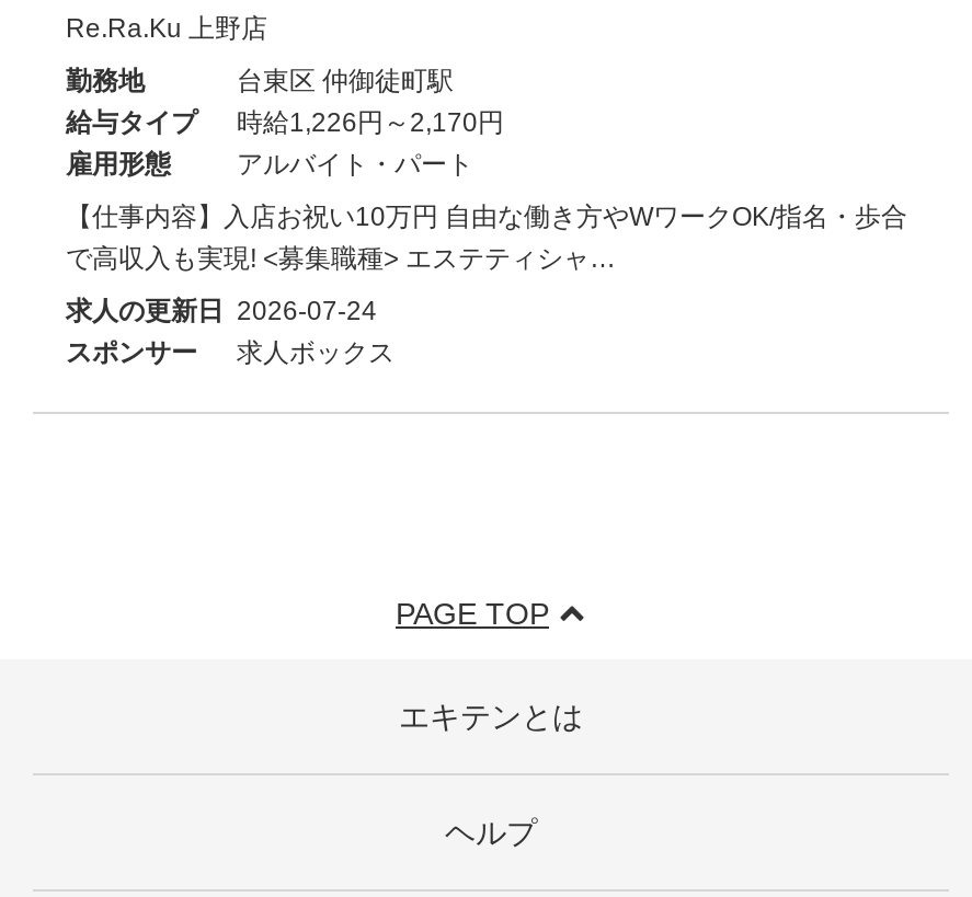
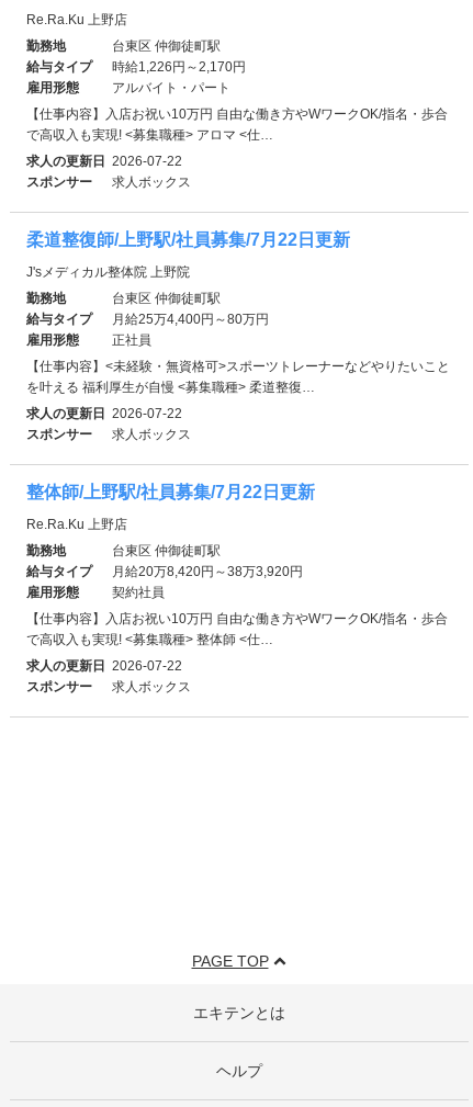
- で高収入も実現! <募集職種> エステティシャ…
- 求人の更新日 2026-07-24
+ で高収入も実現! <募集職種> アロマ <仕…
+ 求人の更新日 2026-07-22
+ スポンサー
+ 求人ボックス
+ 柔道整復師/上野駅/社員募集/7月22日更新
+ J'sメディカル整体院 上野院
+ 勤務地
+ 台東区 仲御徒町駅
+ 給与タイプ
+ 月給25万4,400円～80万円
+ 雇用形態
+ 正社員
+ 【仕事内容】<未経験・無資格可>スポーツトレーナーなどやりたいこと
+ を叶える 福利厚生が自慢 <募集職種> 柔道整復…
+ 求人の更新日 2026-07-22
+ スポンサー
+ 求人ボックス
+ 整体師/上野駅/社員募集/7月22日更新
+ Re.Ra.Ku 上野店
+ 勤務地
+ 台東区 仲御徒町駅
+ 給与タイプ
+ 月給20万8,420円～38万3,920円
+ 雇用形態
+ 契約社員
+ 【仕事内容】入店お祝い10万円 自由な働き方やWワークOK/指名・歩合
+ で高収入も実現! <募集職種> 整体師 <仕…
+ 求人の更新日 2026-07-22
